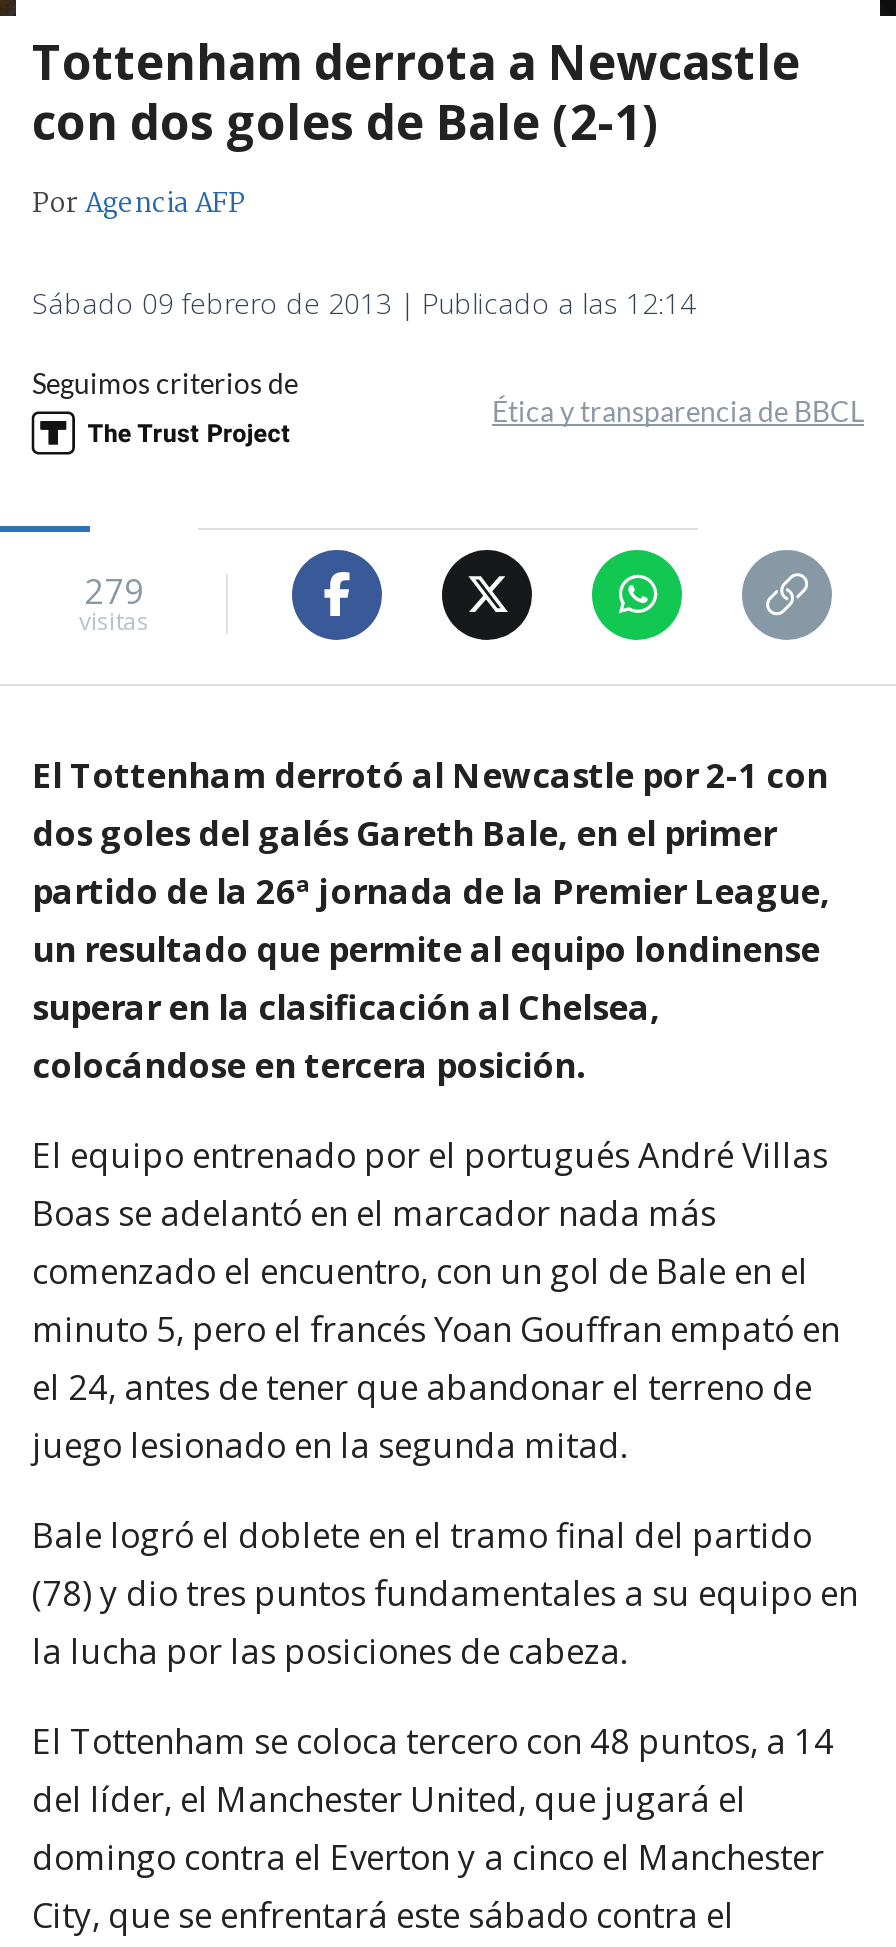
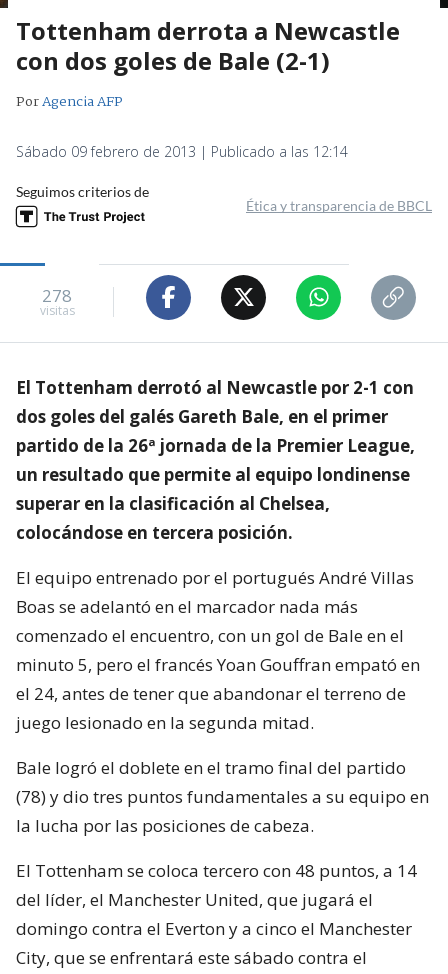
- 279
+ 278
